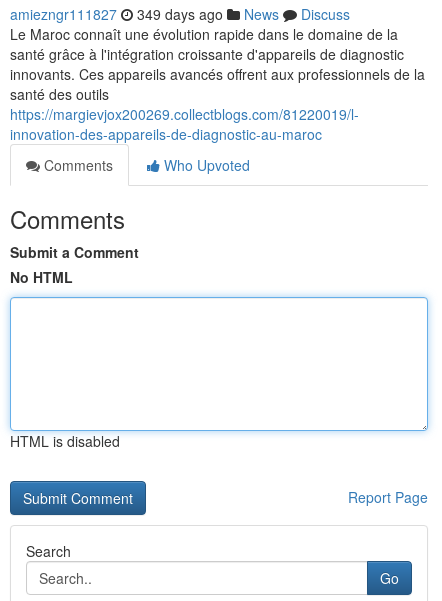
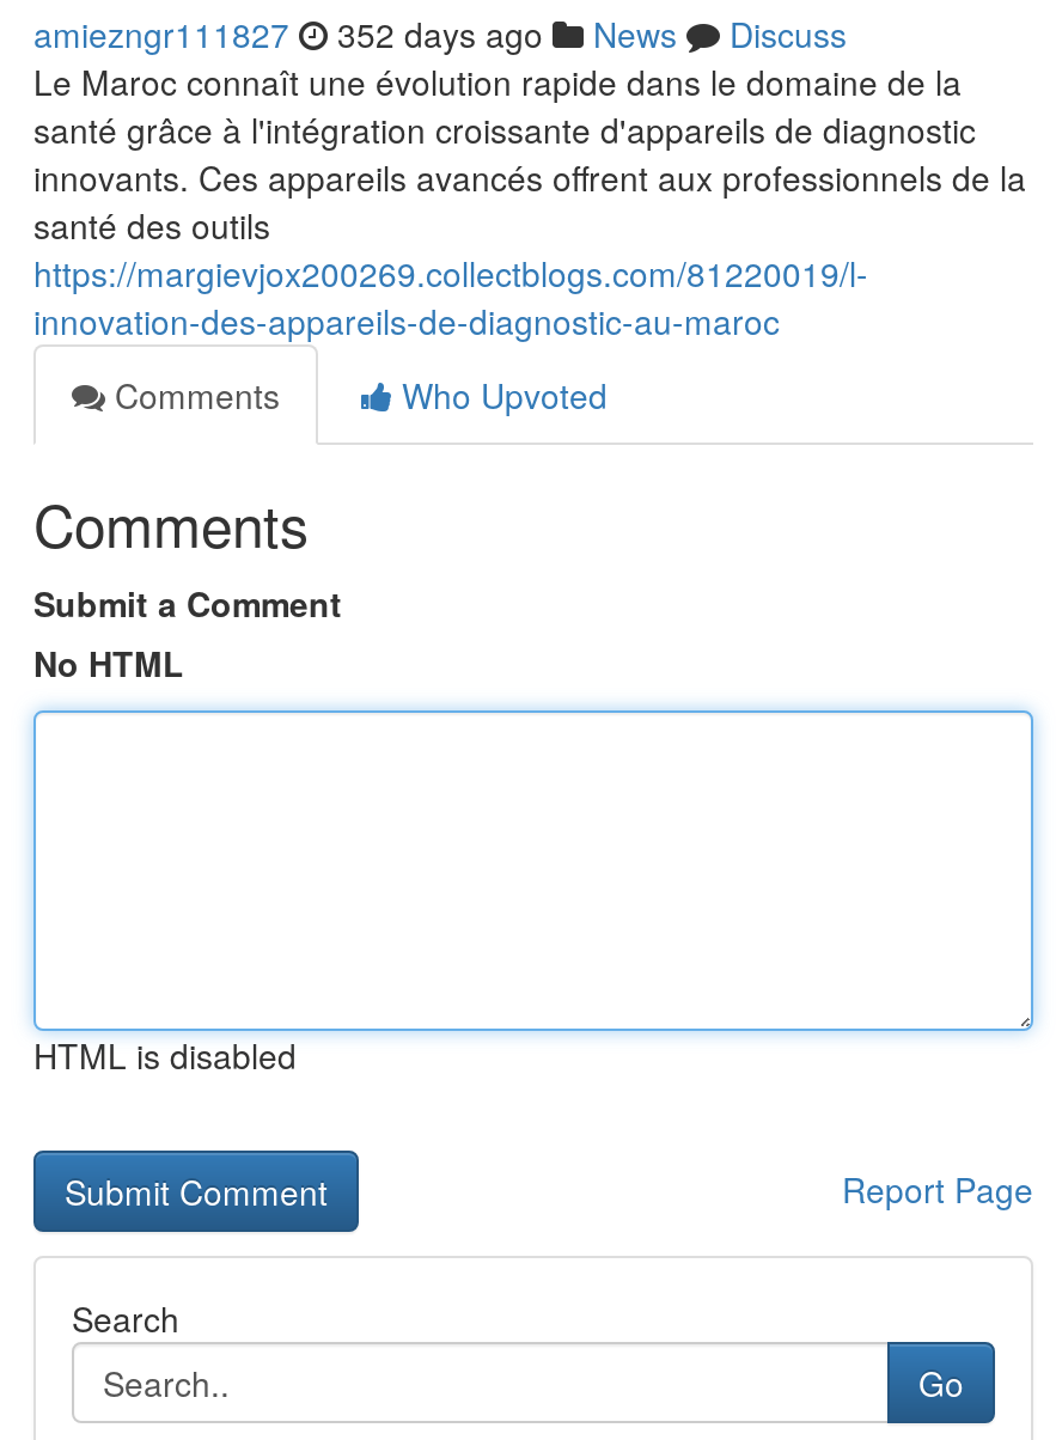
- amiezngr111827 349 days ago News Discuss
+ amiezngr111827 352 days ago News Discuss
